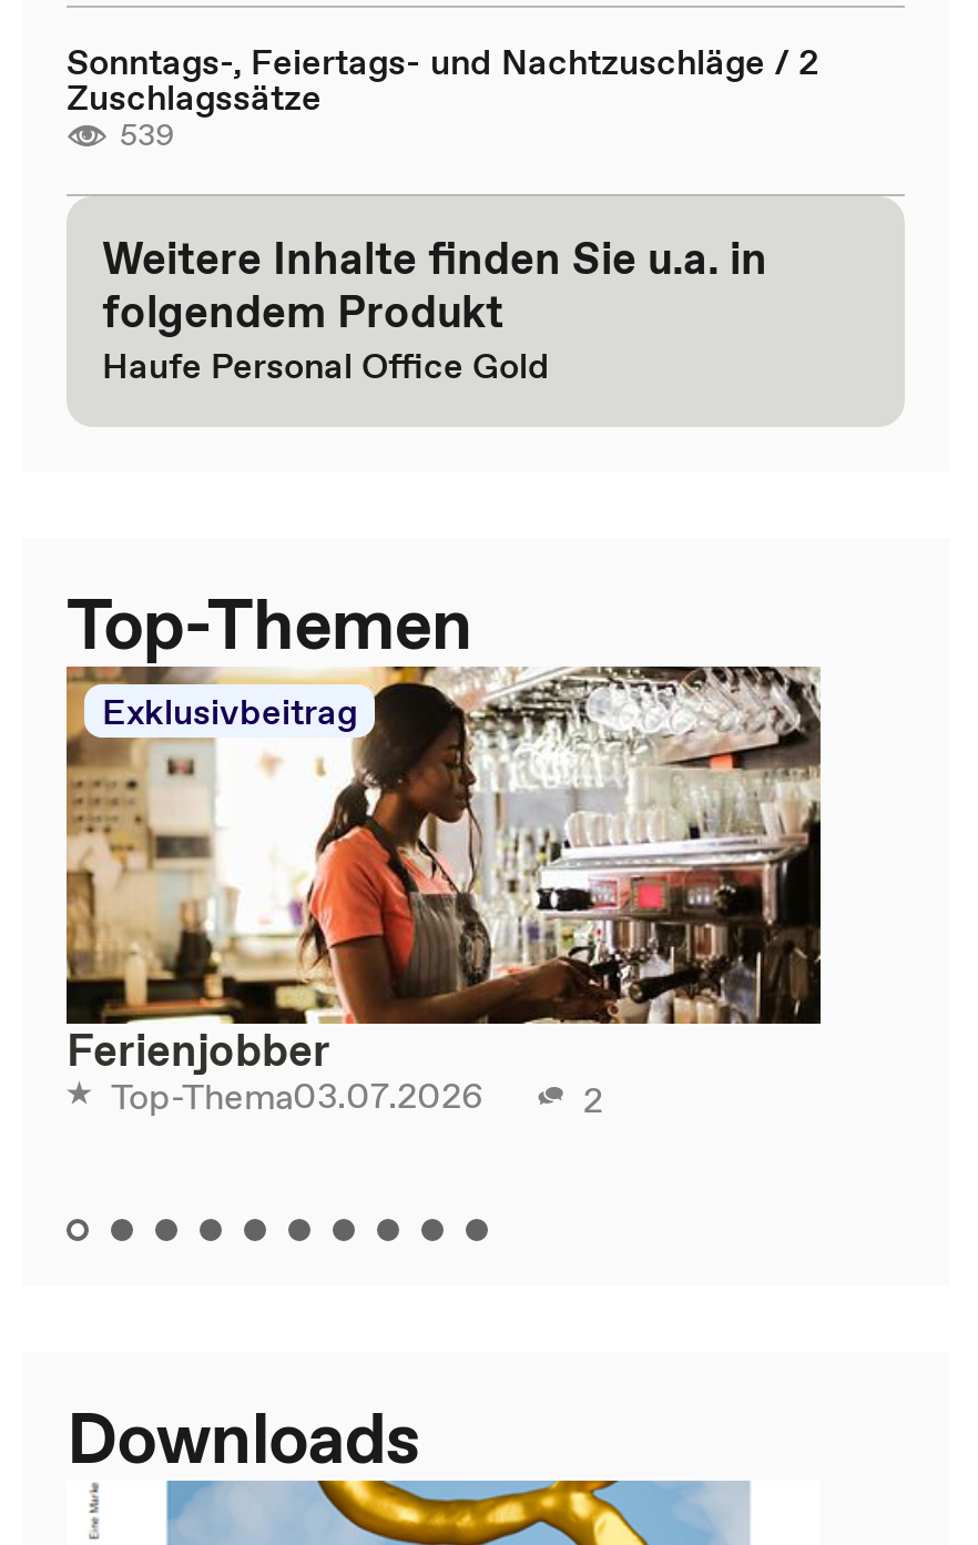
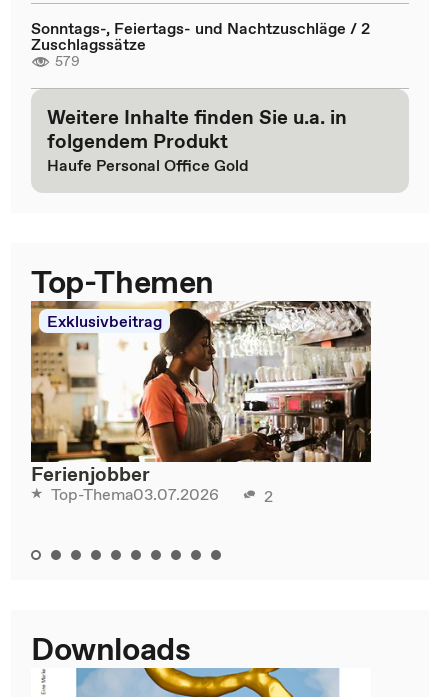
- 539
+ 579
